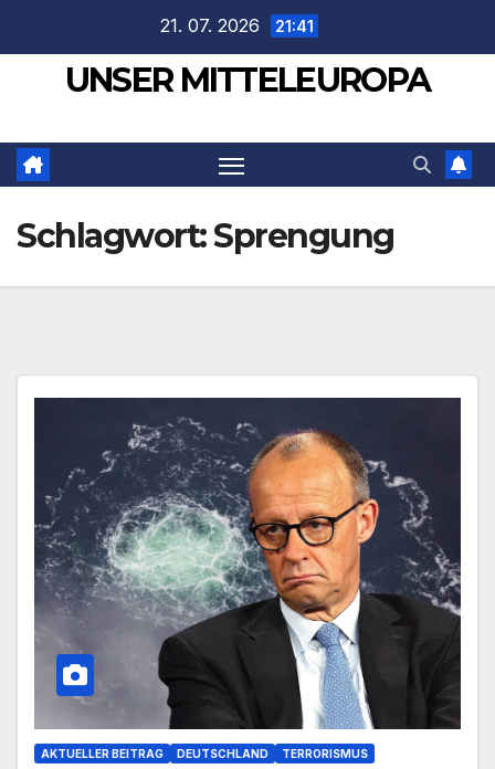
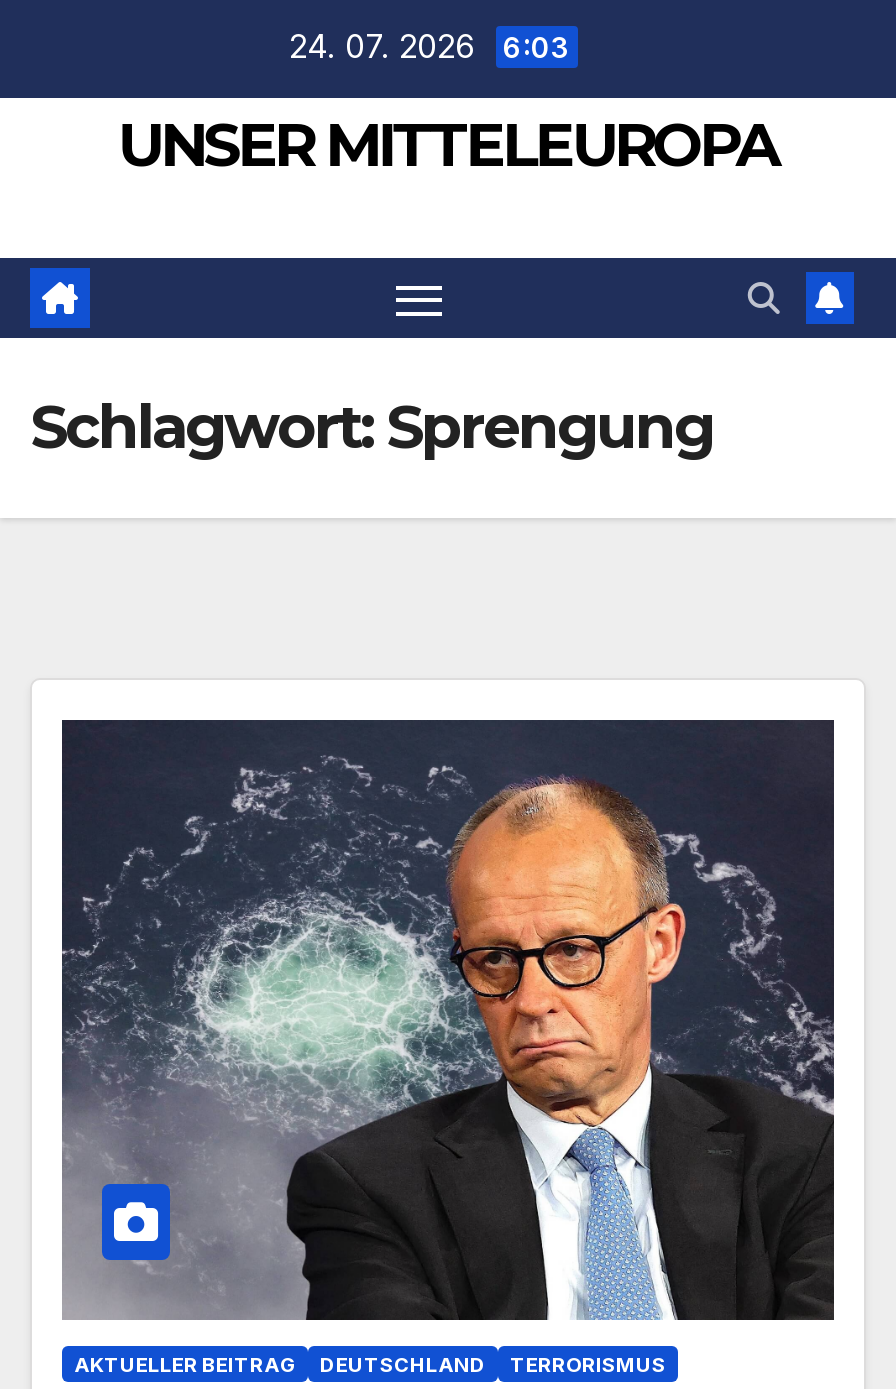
- 21. 07. 2026 21:41
+ 24. 07. 2026 6:03
